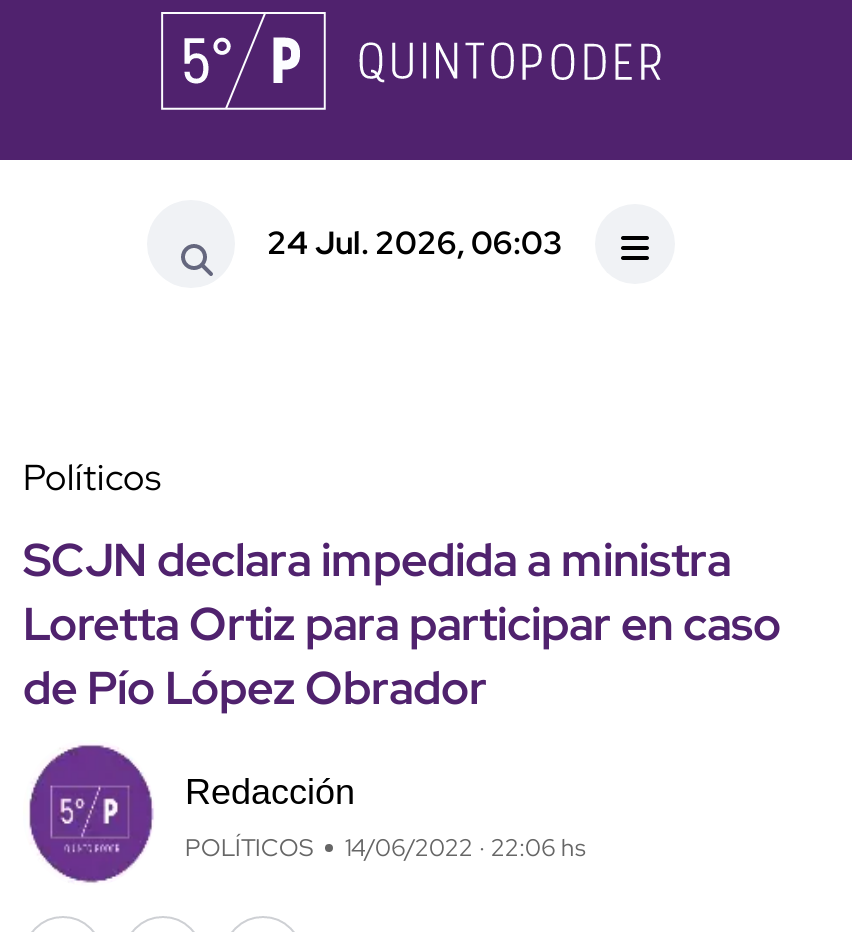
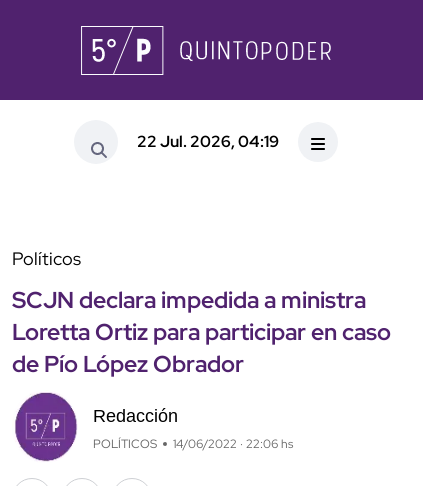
- 24 Jul. 2026, 06:03
+ 22 Jul. 2026, 04:19
